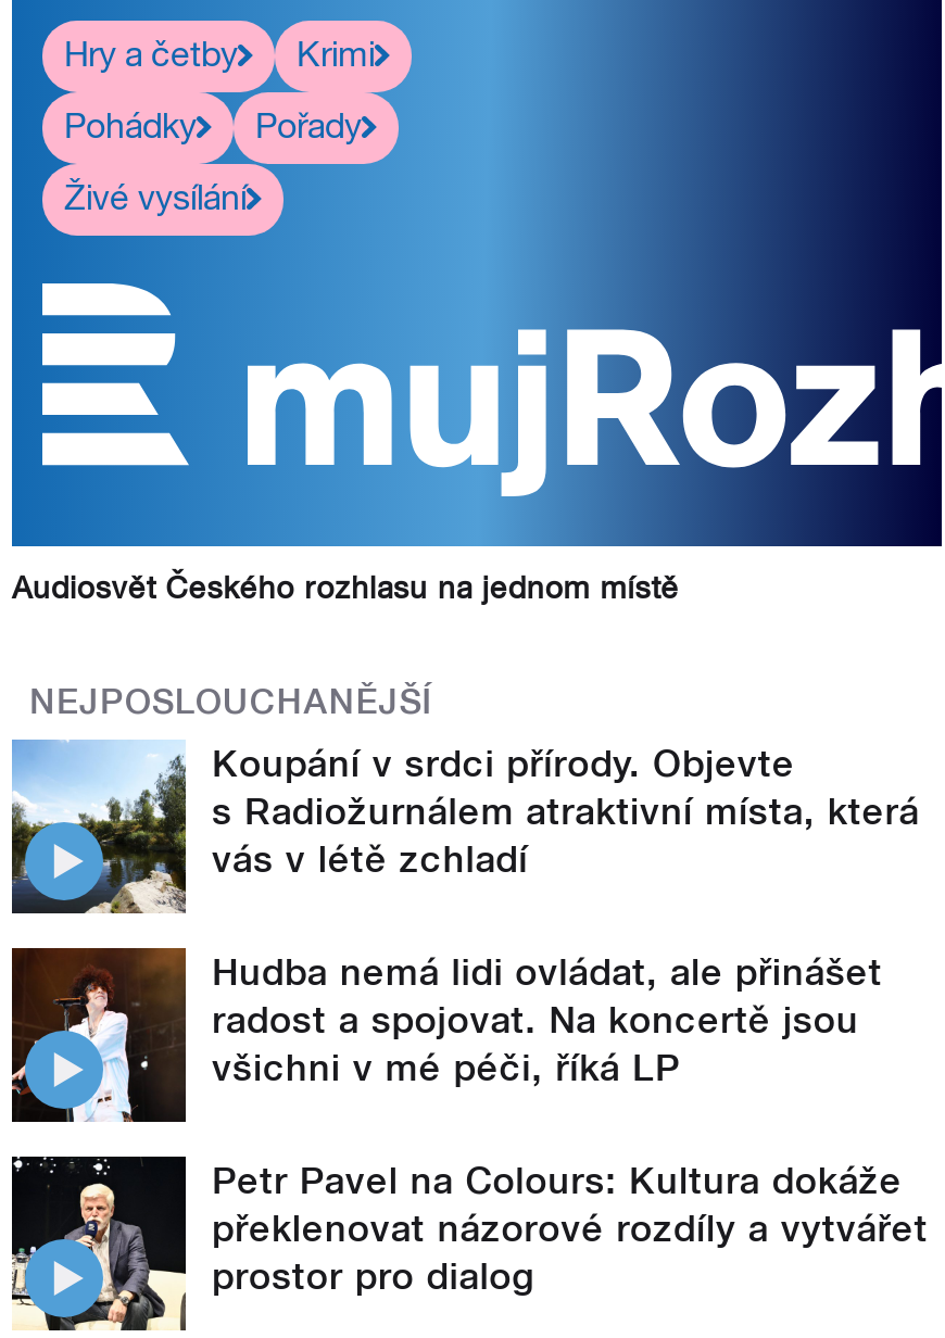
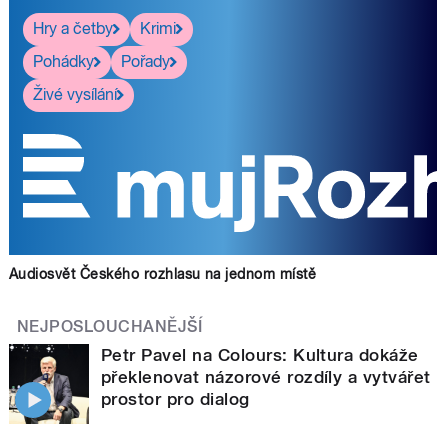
- [image]
- Koupání v srdci přírody. Objevte
- s Radiožurnálem atraktivní místa, která
- vás v létě zchladí
- Hudba nemá lidi ovládat, ale přinášet
- radost a spojovat. Na koncertě jsou
- všichni v mé péči, říká LP

- [image]
